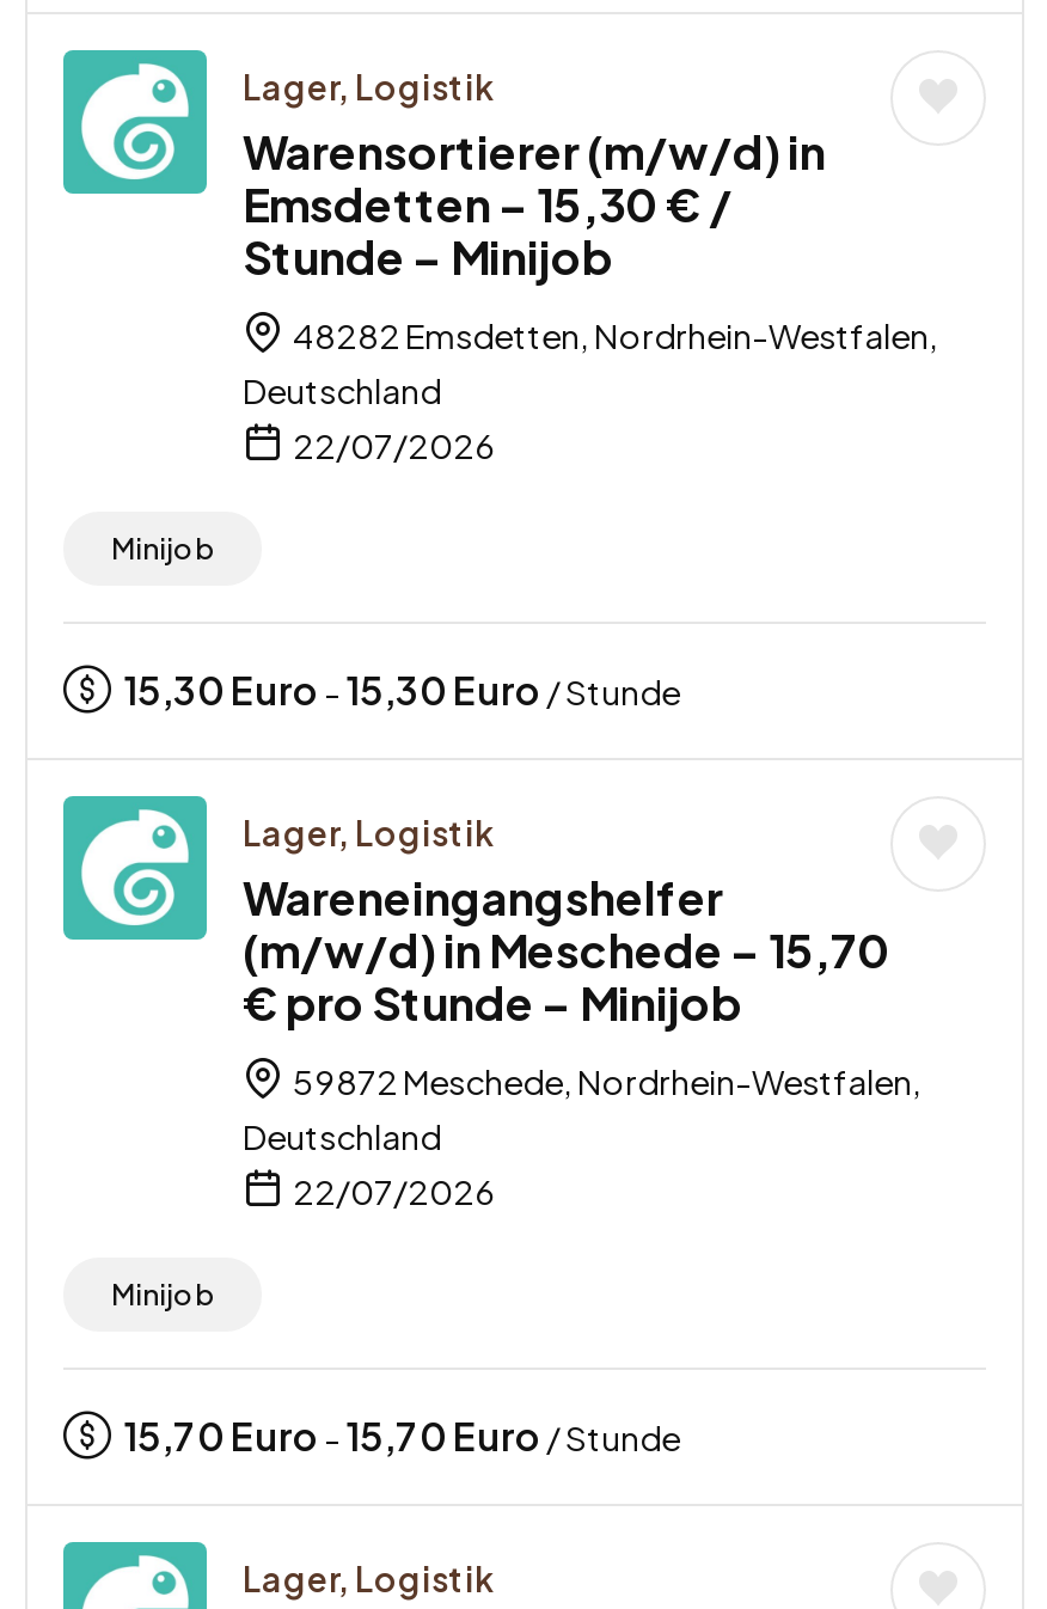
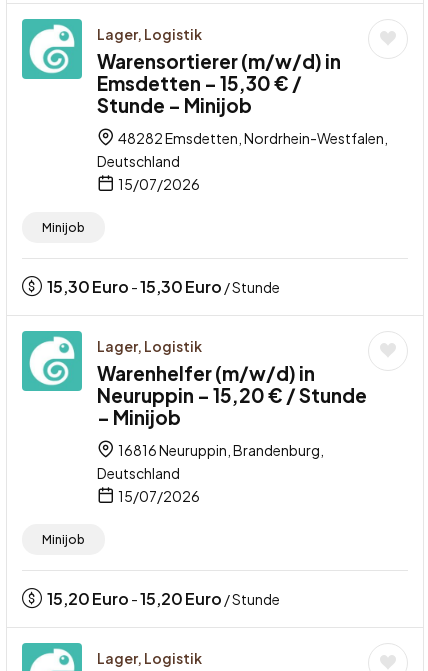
- 22/07/2026
+ 15/07/2026

- Wareneingangshelfer
- (m/w/d) in Meschede – 15,70
- € pro Stunde – Minijob
+ Warenhelfer (m/w/d) in
+ Neuruppin – 15,20 € / Stunde
+ – Minijob

- 59872 Meschede, Nordrhein-Westfalen,
+ 16816 Neuruppin, Brandenburg,

- 22/07/2026
+ 15/07/2026

- 15,70 Euro -15,70 Euro / Stunde
+ 15,20 Euro -15,20 Euro / Stunde
